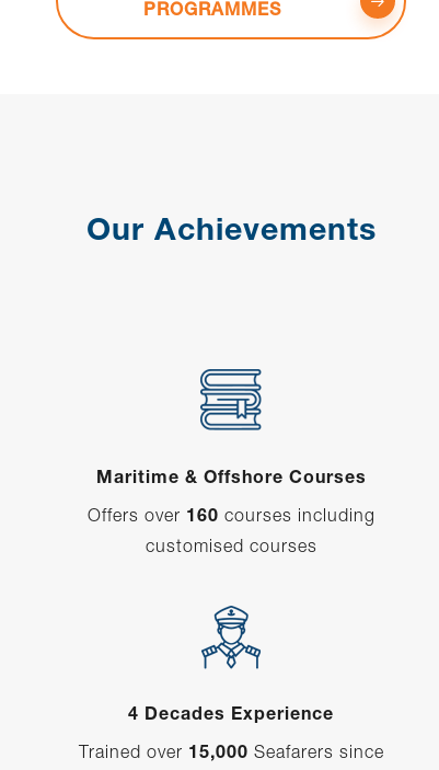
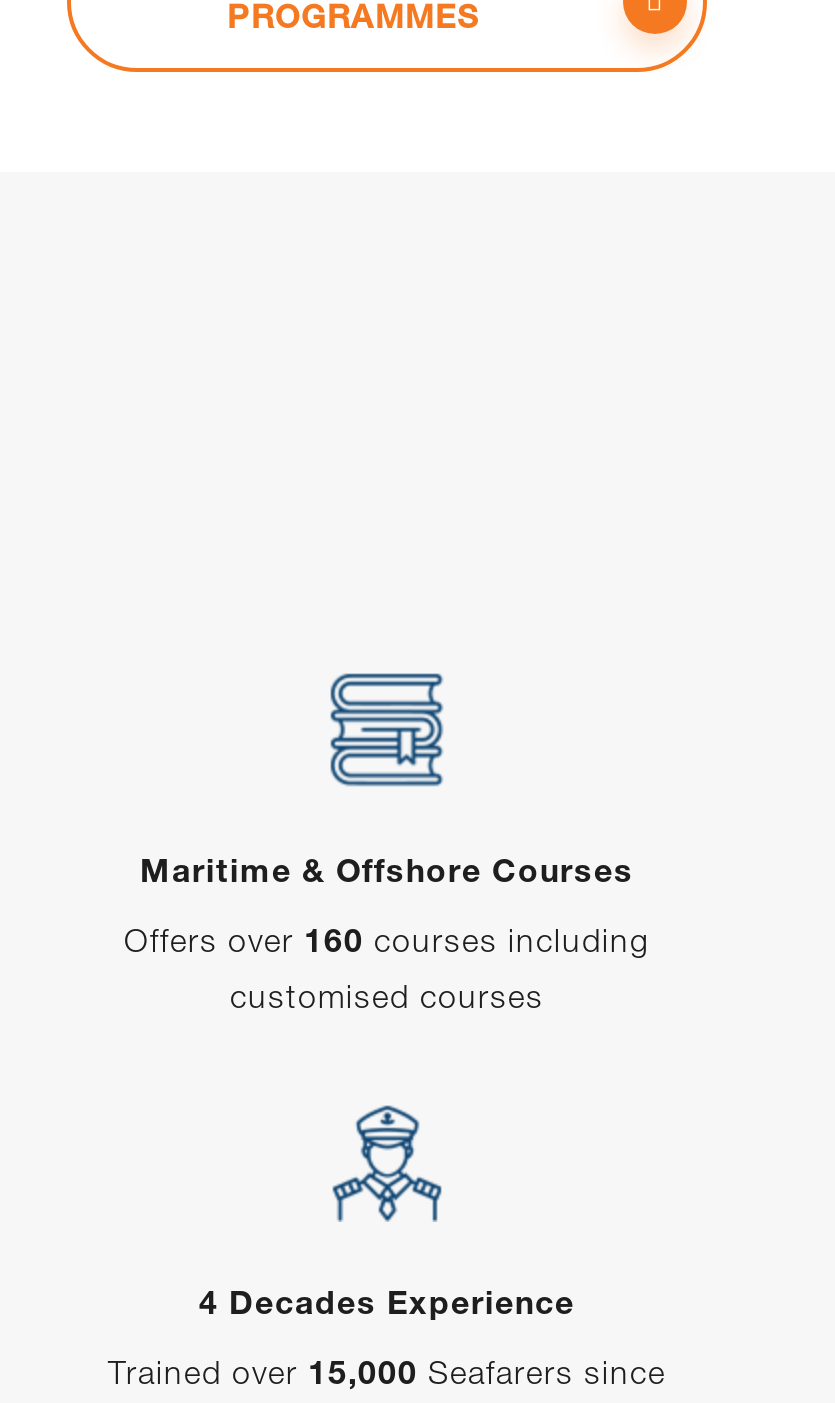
- Our Achievements
